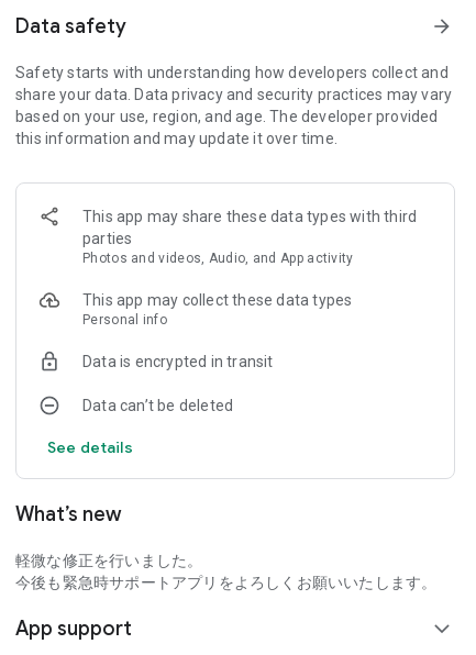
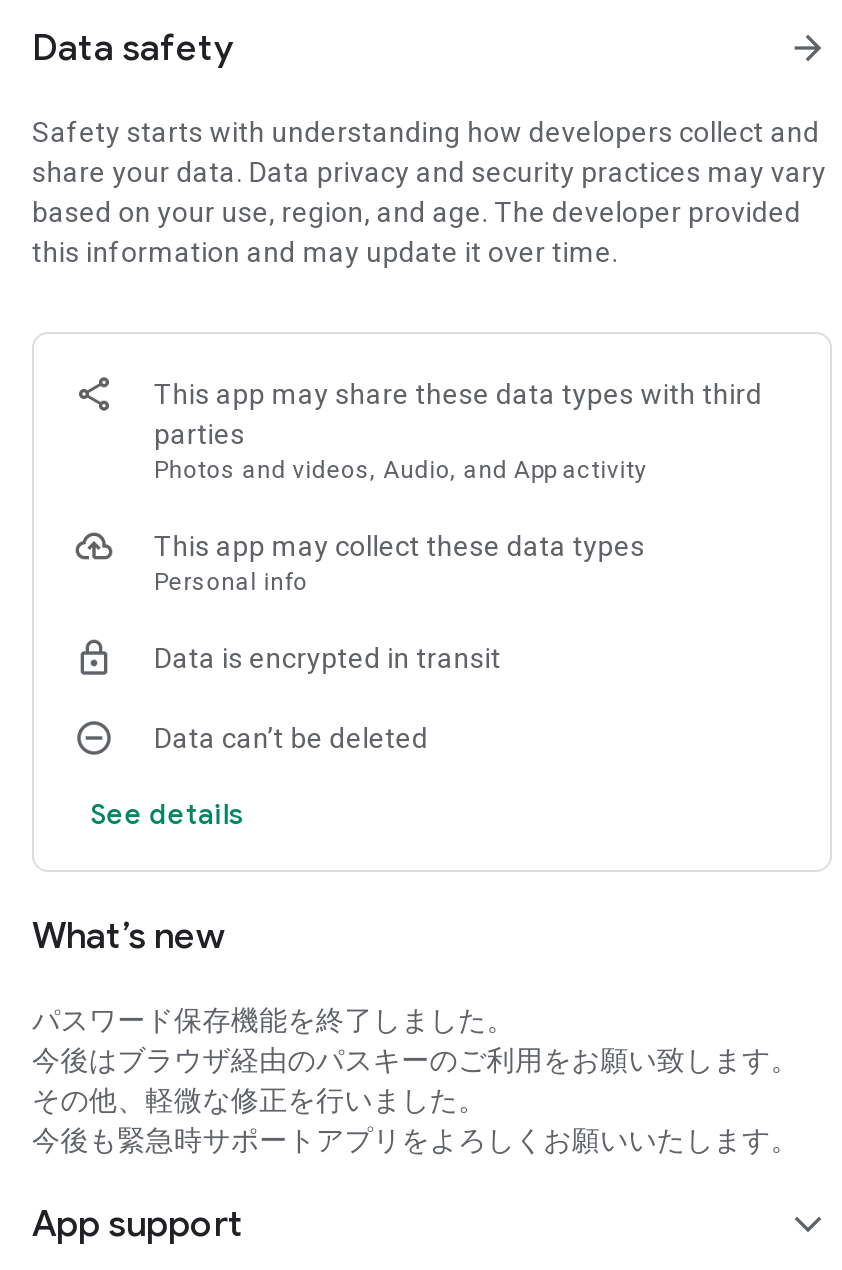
- 軽微な修正を行いました。
+ パスワード保存機能を終了しました。
+ 今後はブラウザ経由のパスキーのご利用をお願い致します。
+ その他、軽微な修正を行いました。
